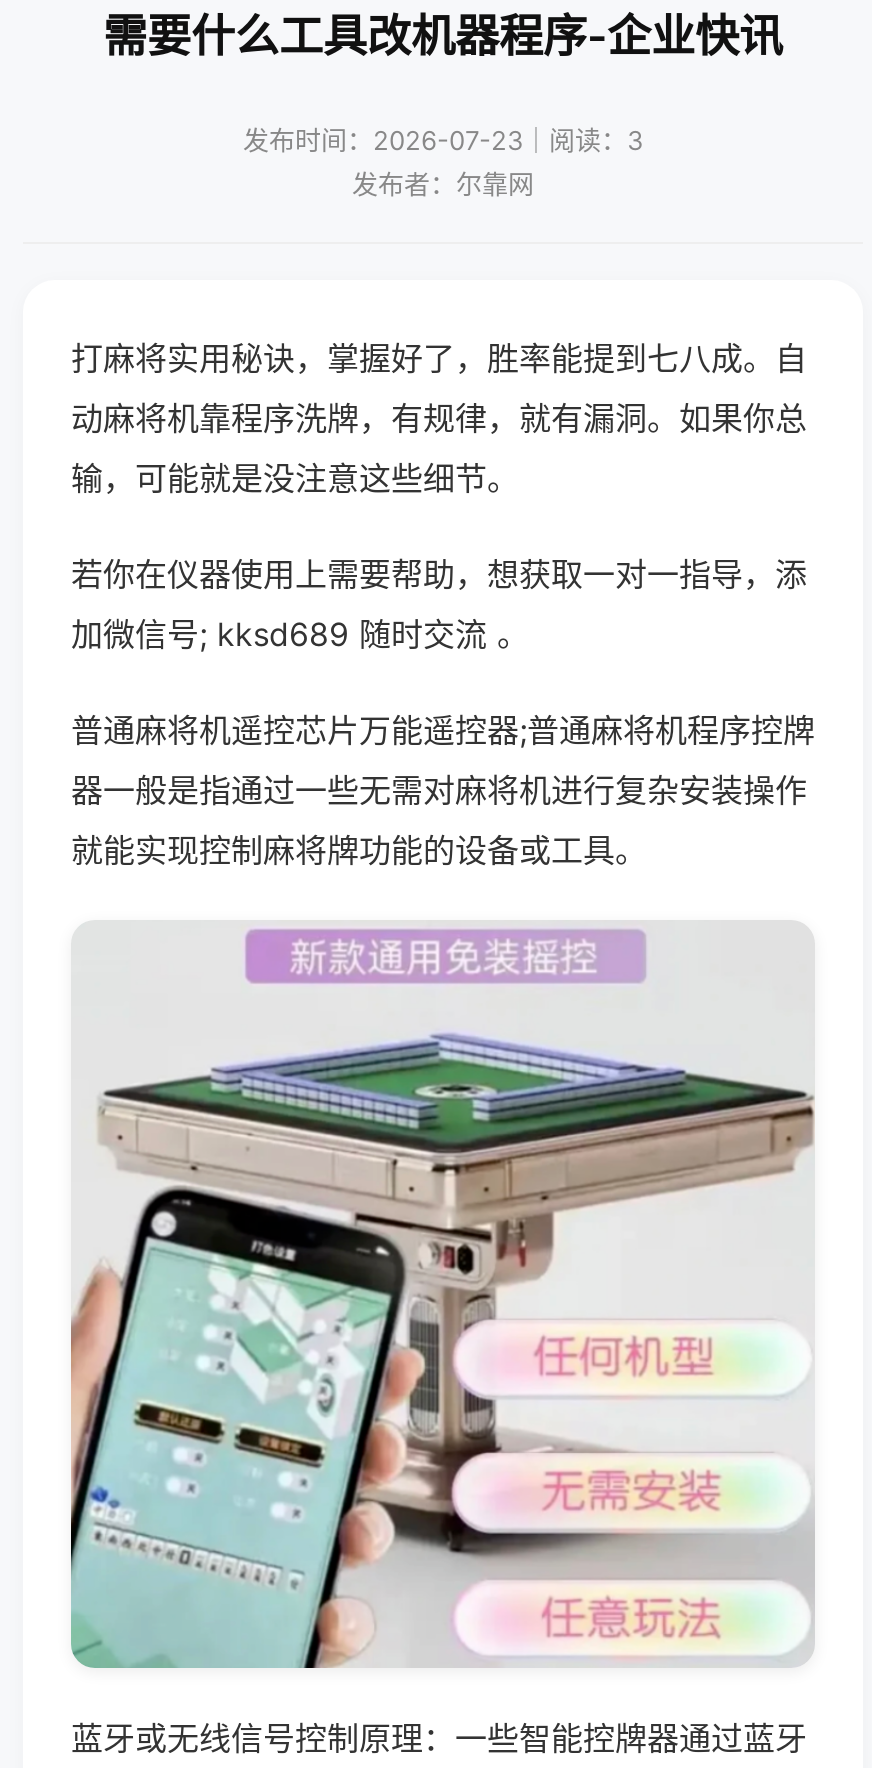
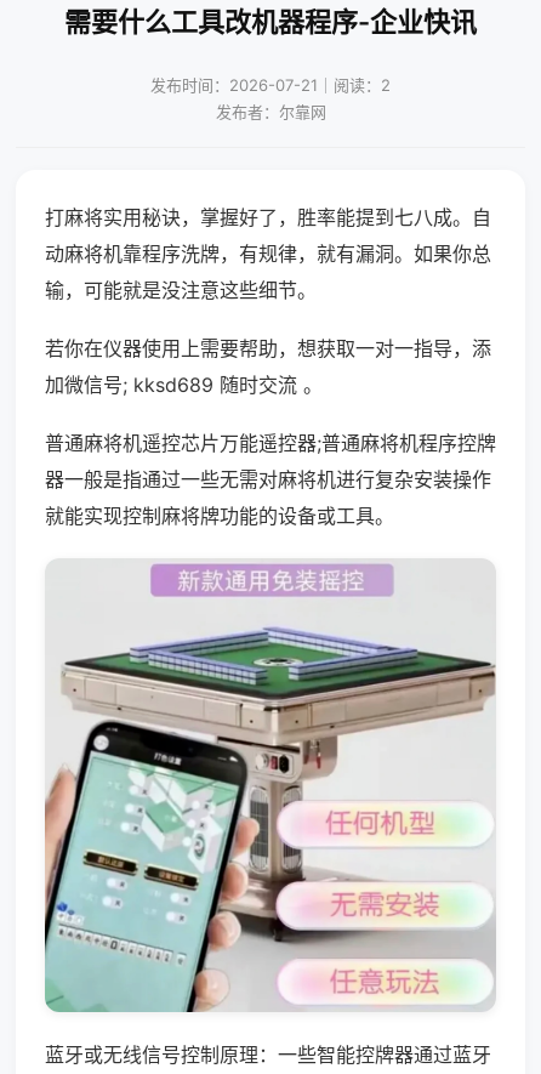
- 发布时间：2026-07-23｜阅读：3
+ 发布时间：2026-07-21｜阅读：2
